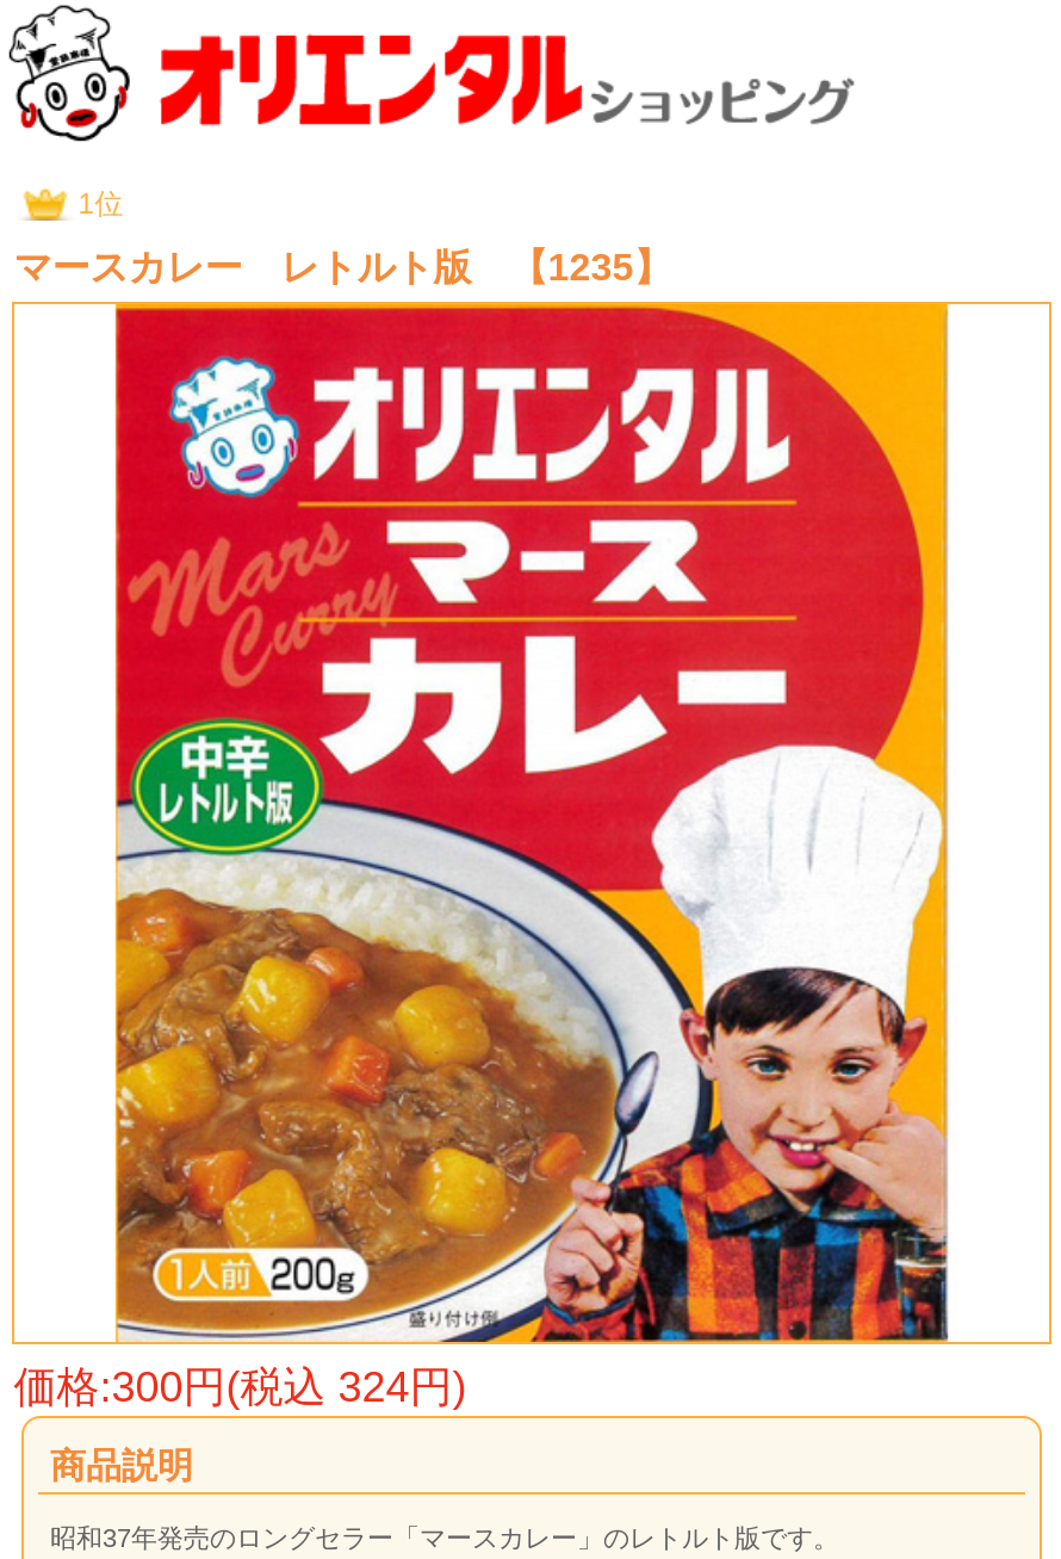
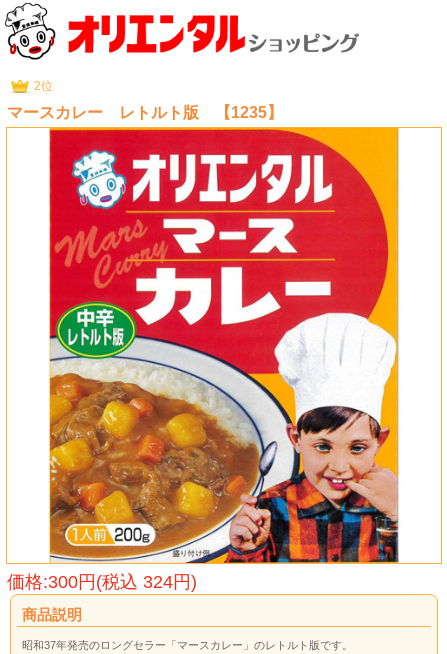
- 1位
+ 2位
